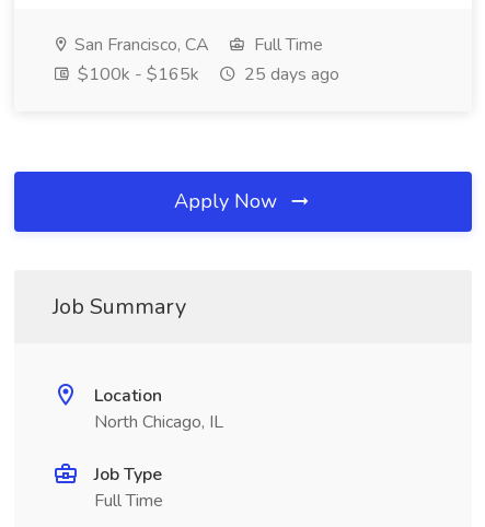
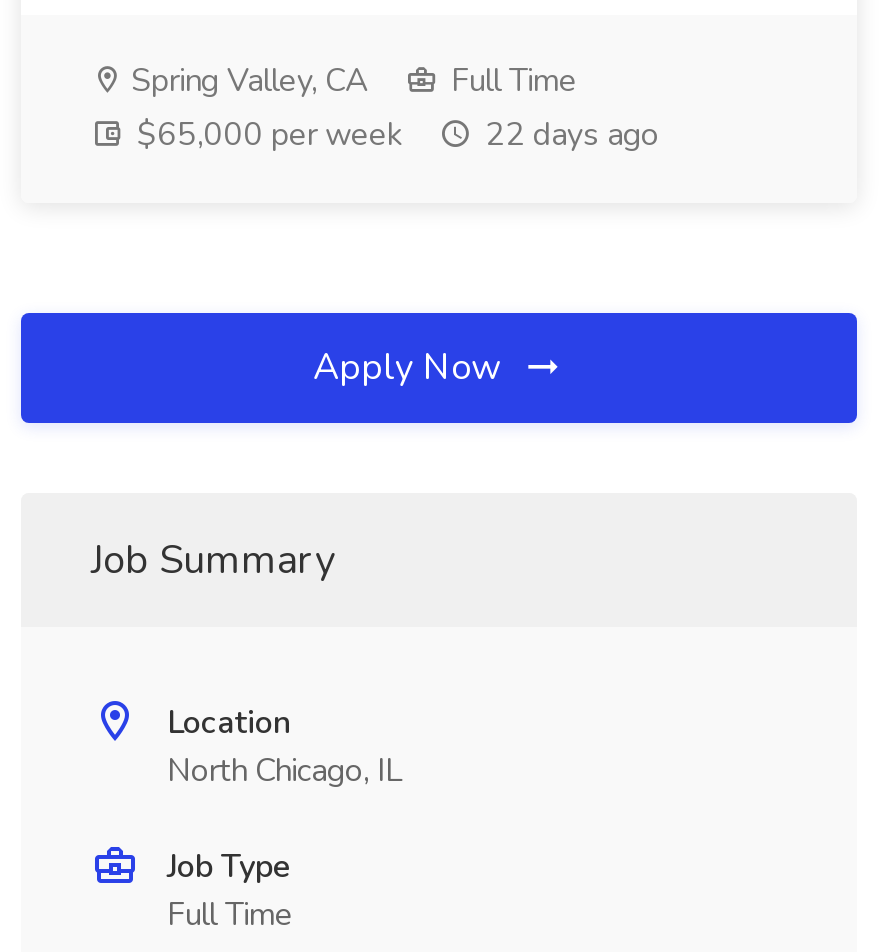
- San Francisco, CA
+ Spring Valley, CA

- $100k - $165k
- 25 days ago
+ $65,000 per week
+ 22 days ago
